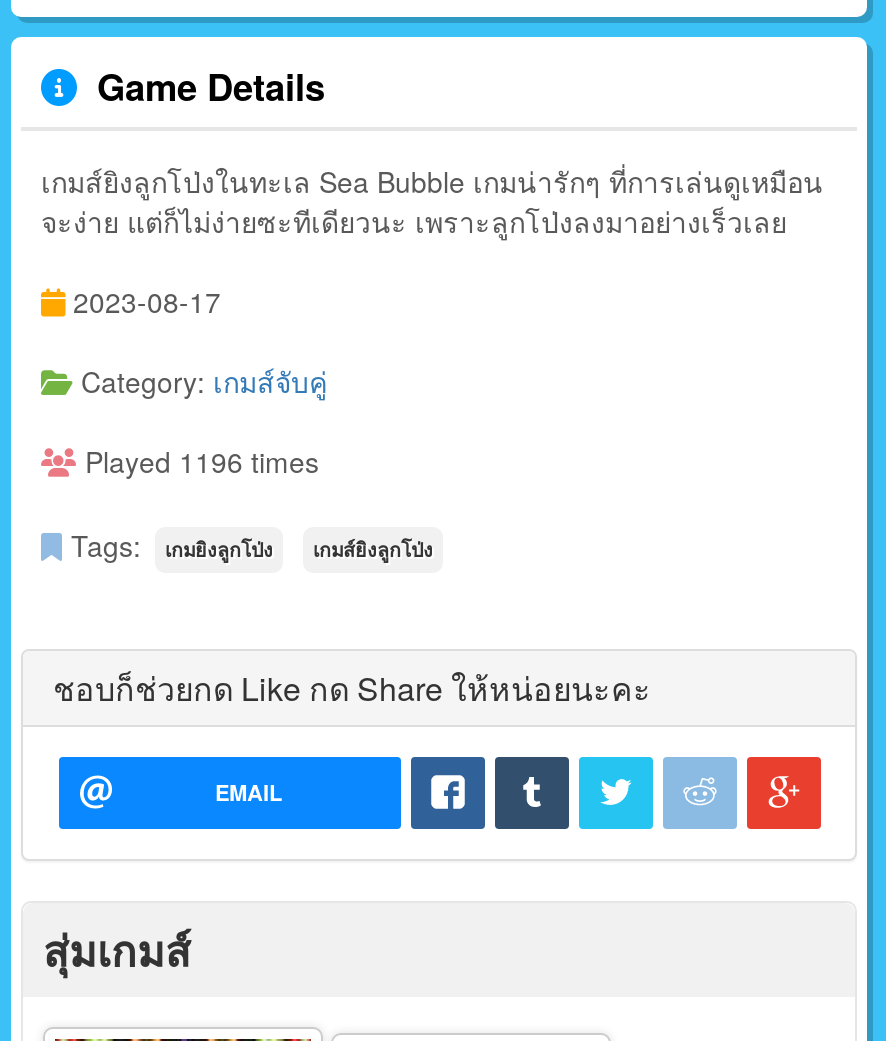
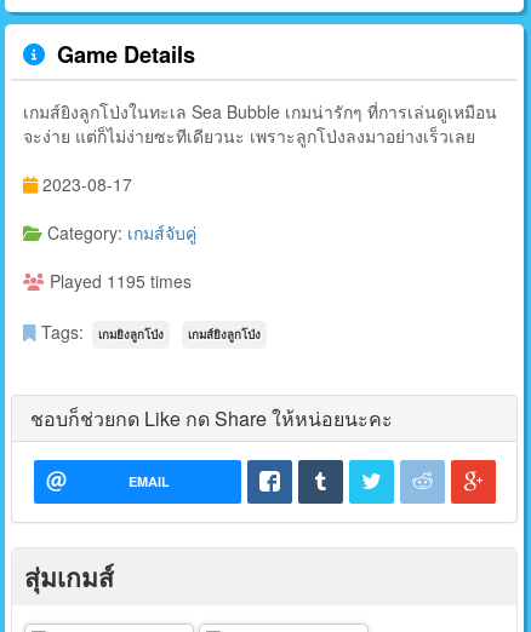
- Played 1196 times
+ Played 1195 times
